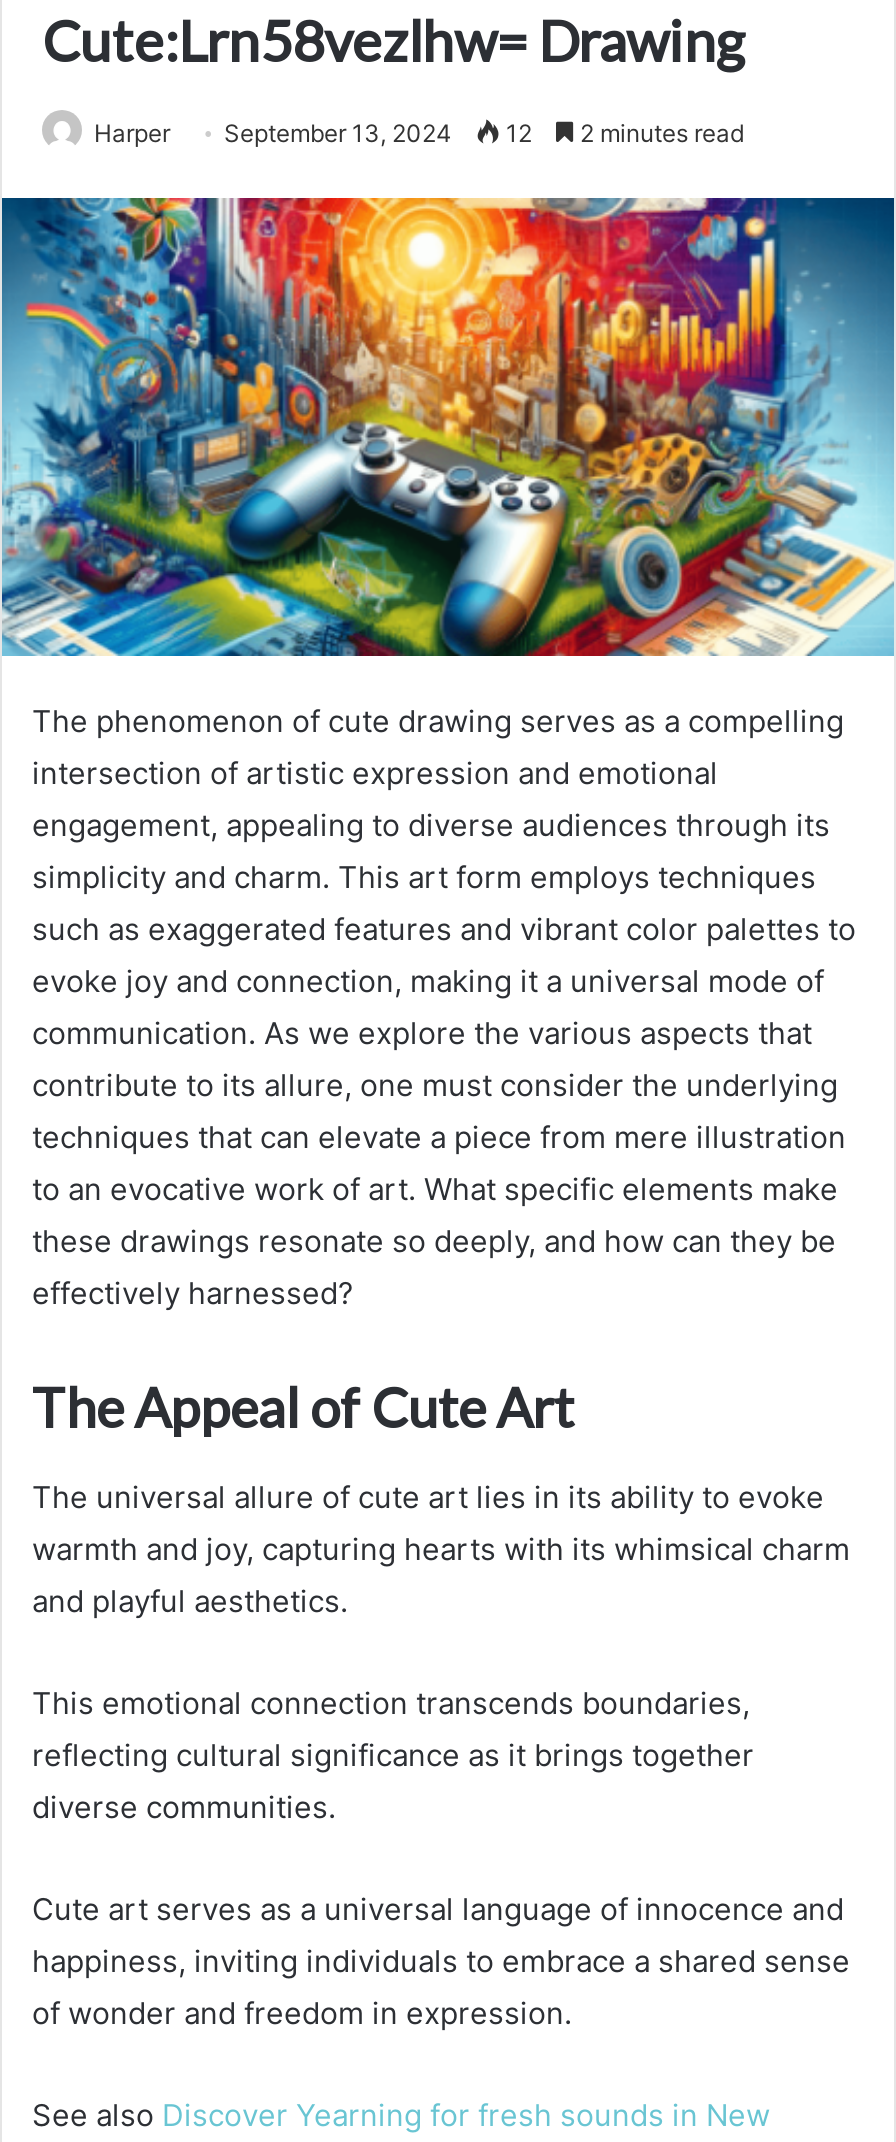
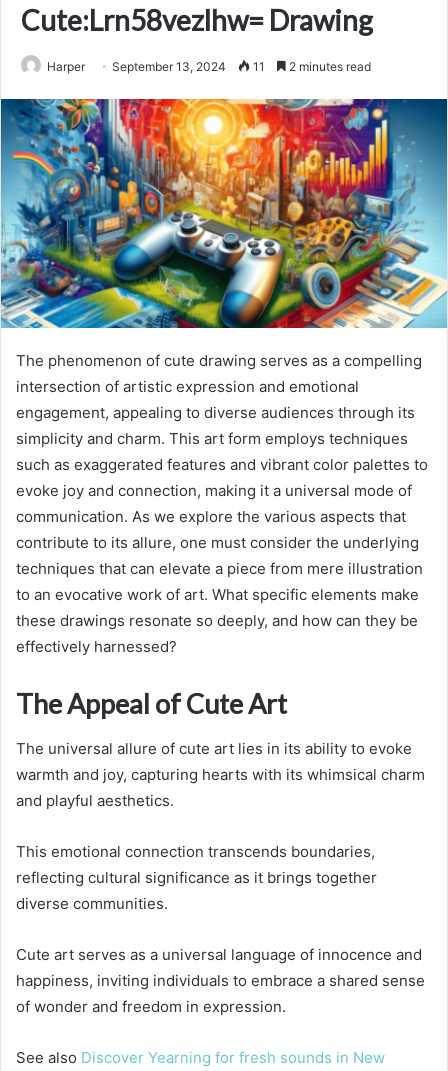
- Harper September 13, 2024 12 2 minutes read
+ Harper September 13, 2024 11 2 minutes read
